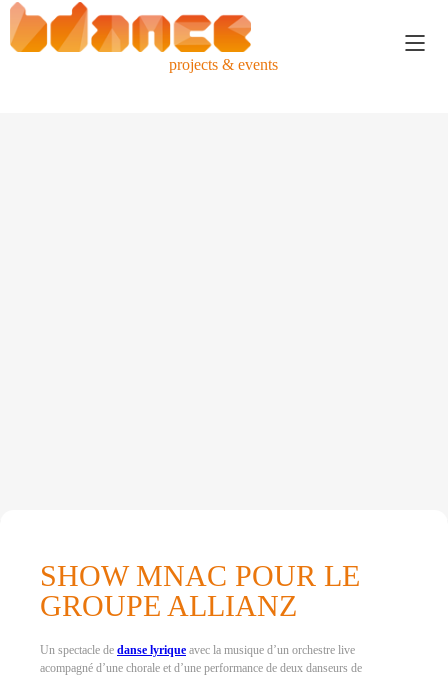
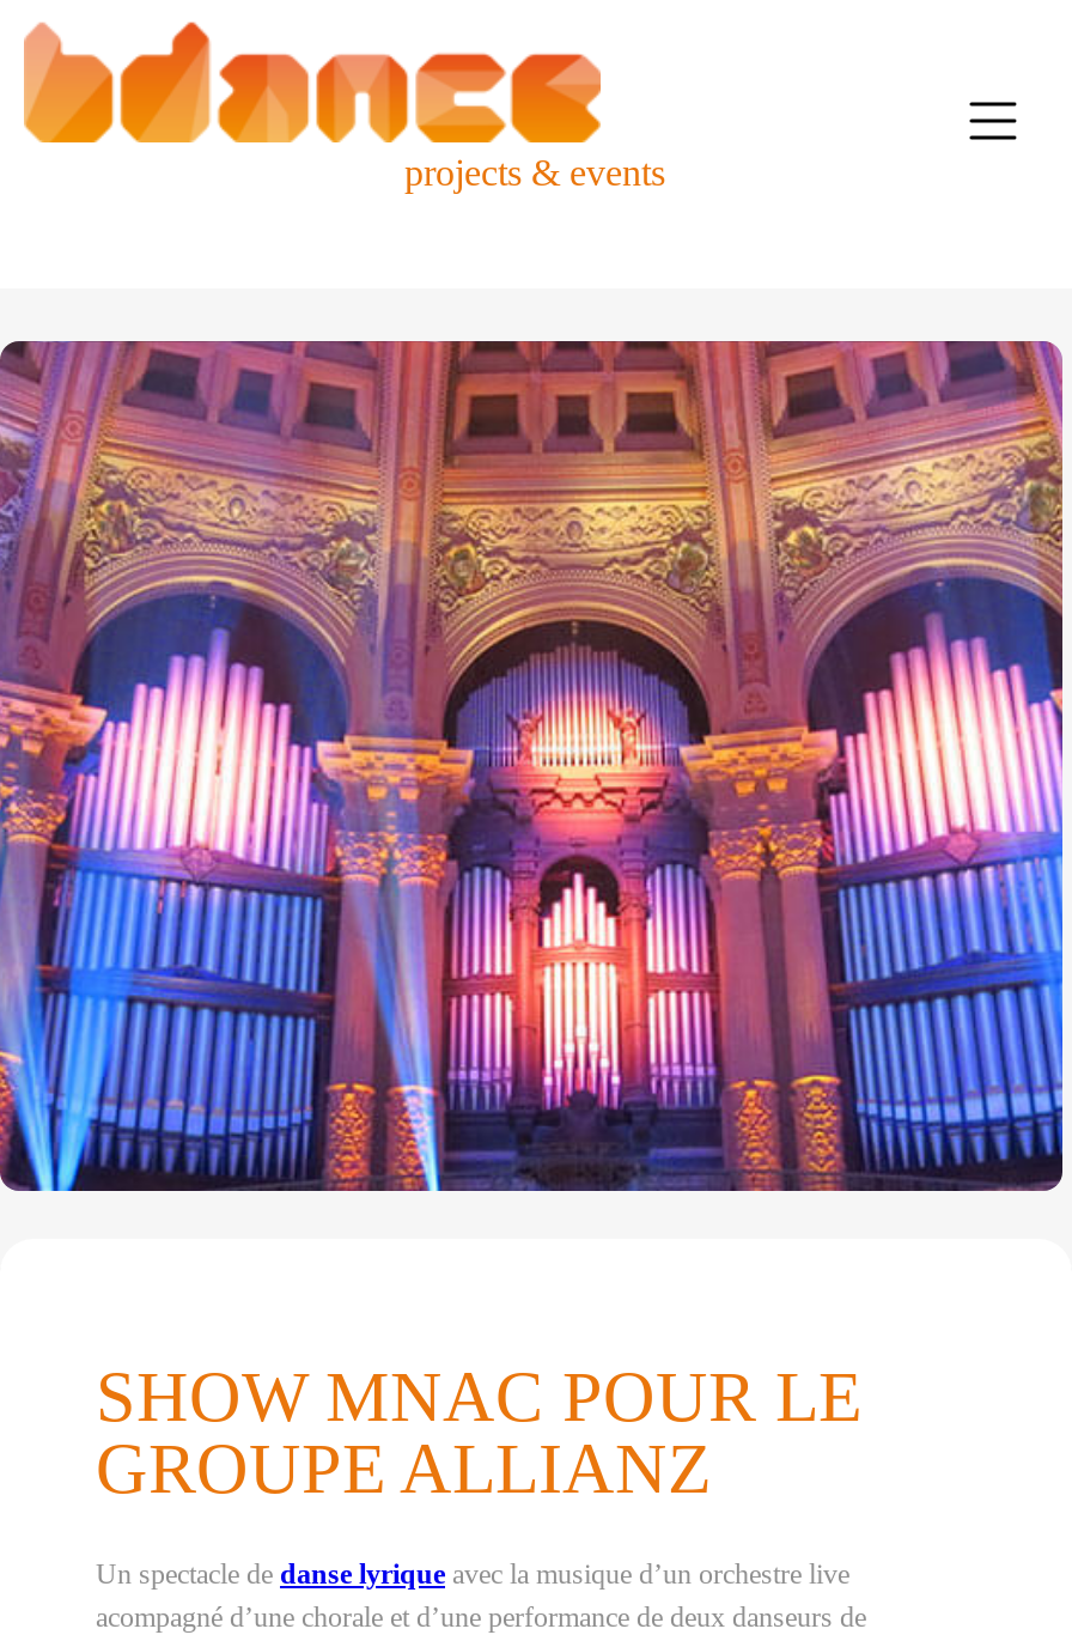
+ [image]
